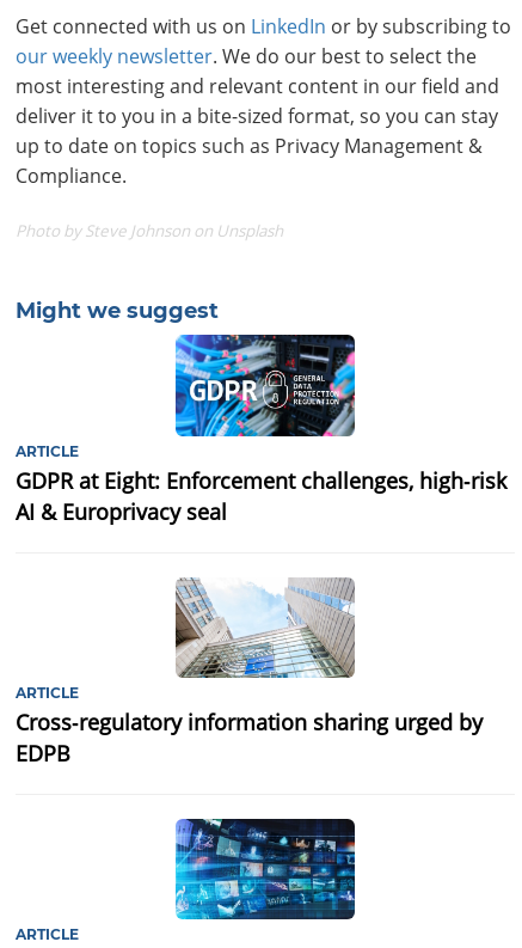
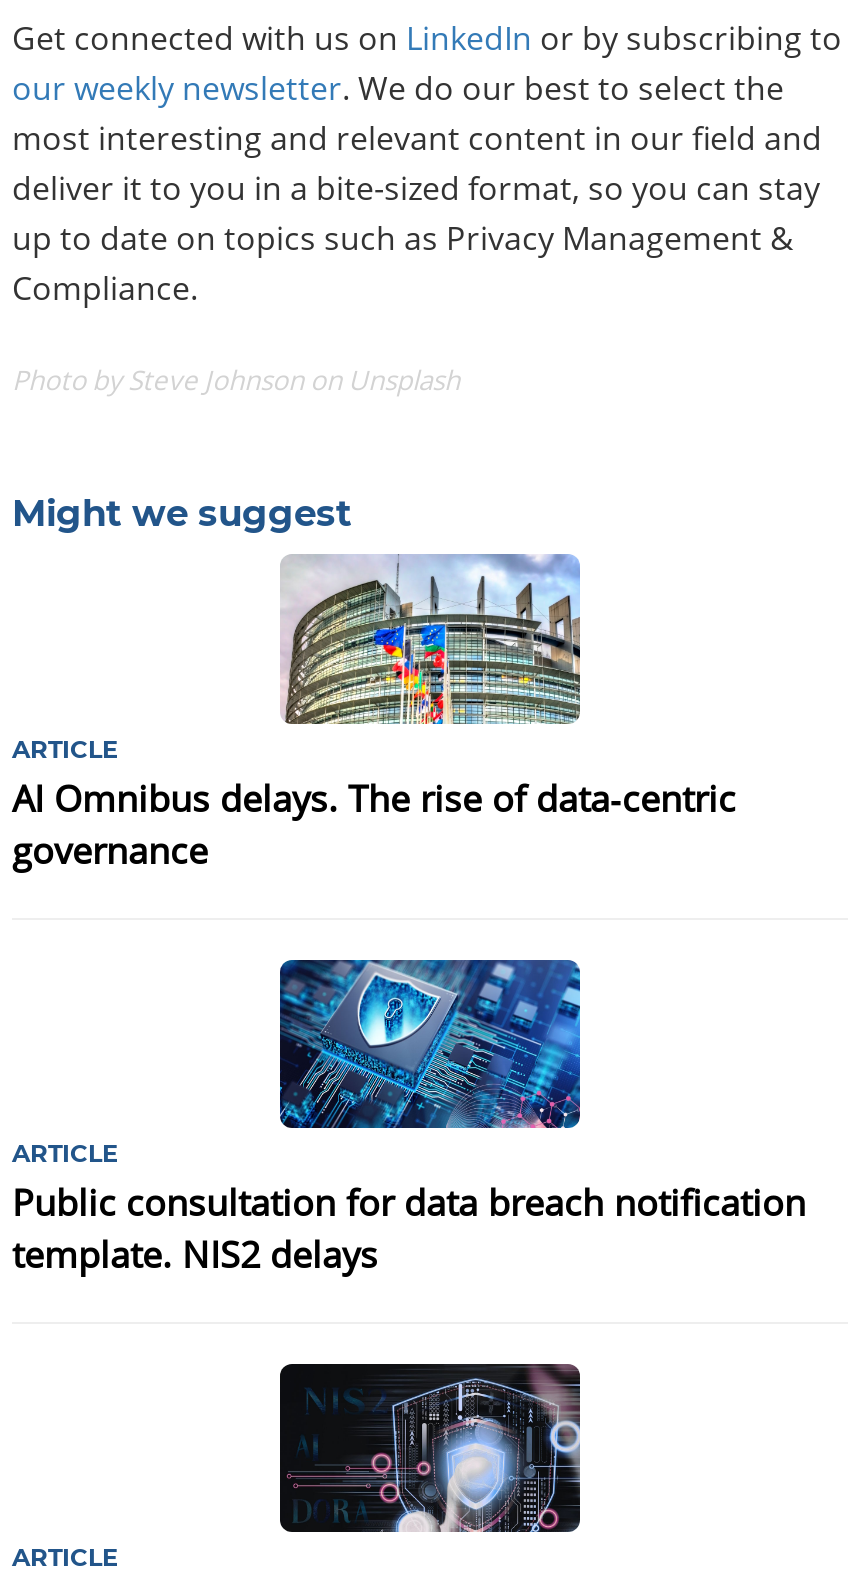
- [image]
- GDPR at Eight: Enforcement challenges, high‑risk
- AI & Europrivacy seal
+ [image]
+ AI Omnibus delays. The rise of data‑centric
+ governance

- [image]
- Cross‑regulatory information sharing urged by
- EDPB
+ [image]
+ Public consultation for data breach notification
+ template. NIS2 delays

- [image]
+ [image]
